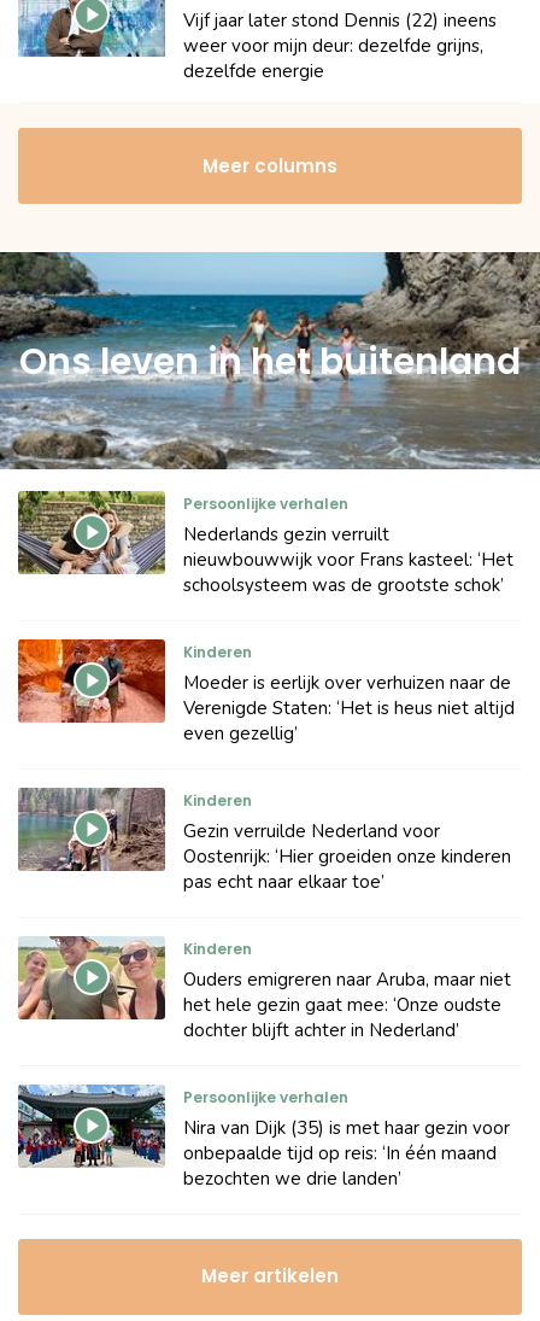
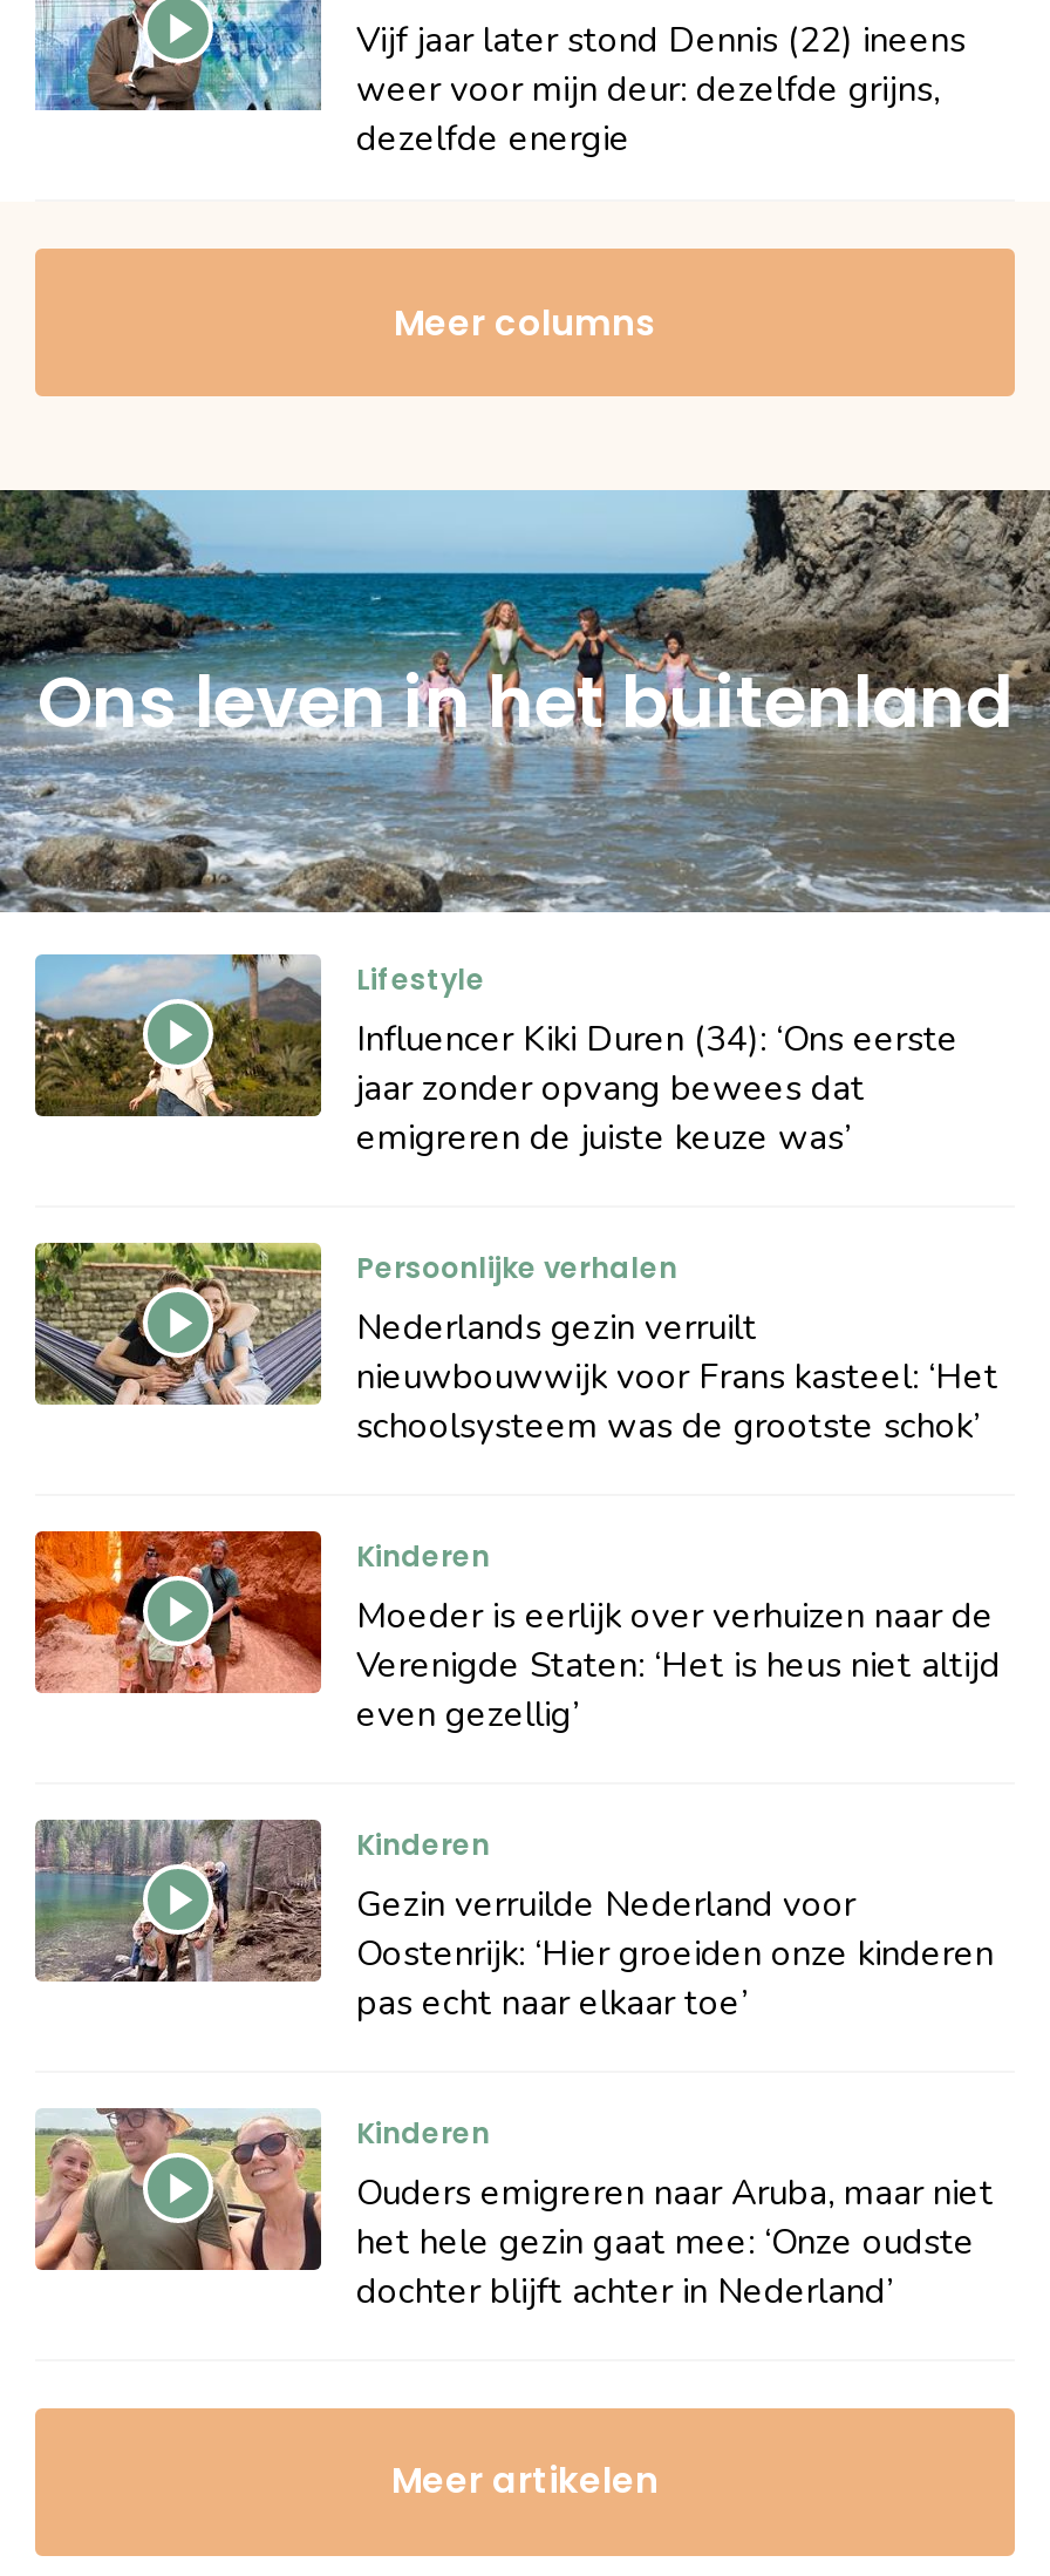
+ [image]
+ Lifestyle
+ Influencer Kiki Duren (34): ‘Ons eerste
+ jaar zonder opvang bewees dat
+ emigreren de juiste keuze was’

moved down: [image] | Persoonlijke verhalen | Nederlands gezin verruilt | ... | het hele gezin gaat mee: ‘Onze oudste | dochter blijft achter in Nederland’

- [image]
- Persoonlijke verhalen
- Nira van Dijk (35) is met haar gezin voor
- onbepaalde tijd op reis: ‘In één maand
- bezochten we drie landen’
